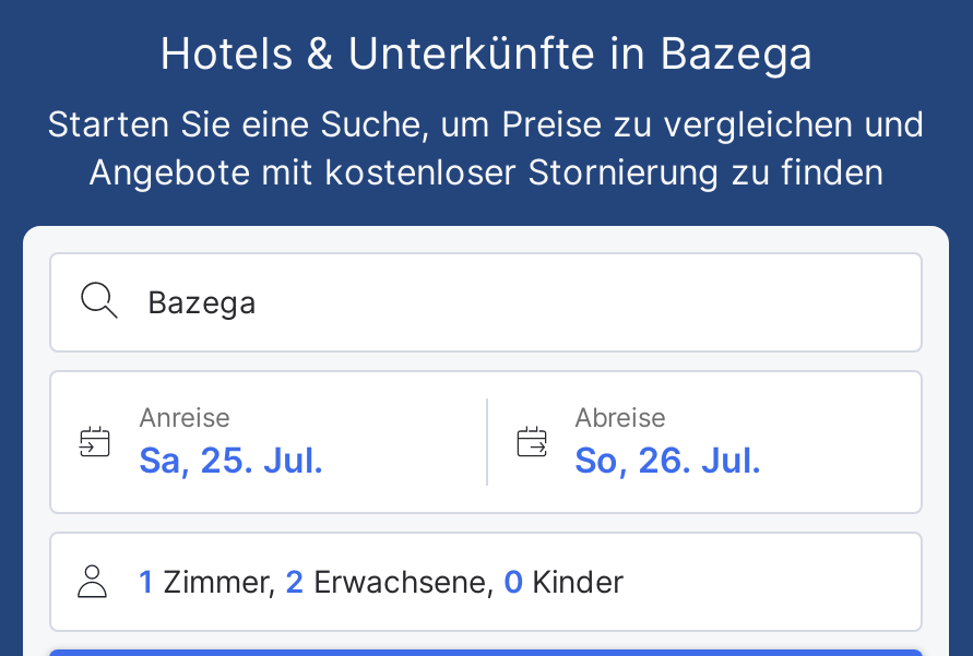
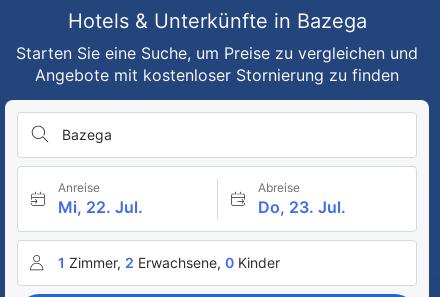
- Sa, 25. Jul.
+ Mi, 22. Jul.

- So, 26. Jul.
+ Do, 23. Jul.
